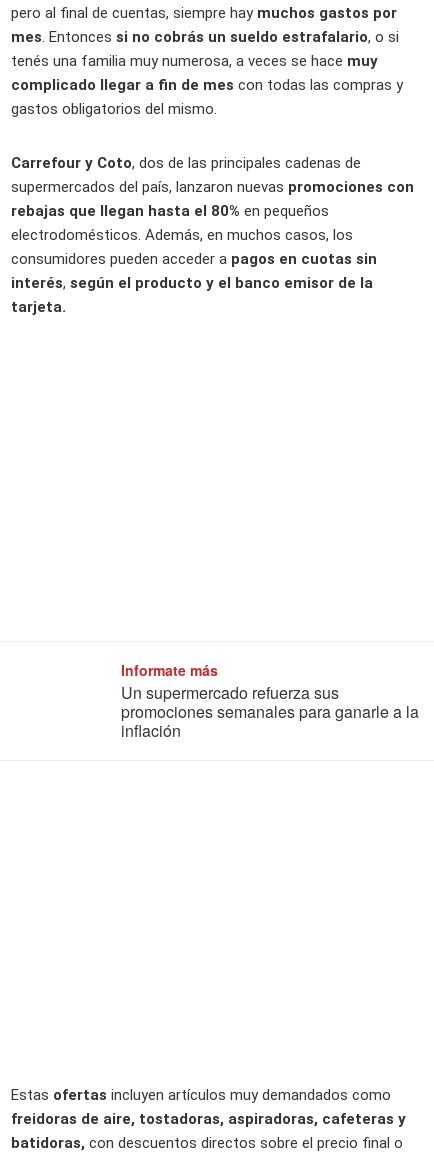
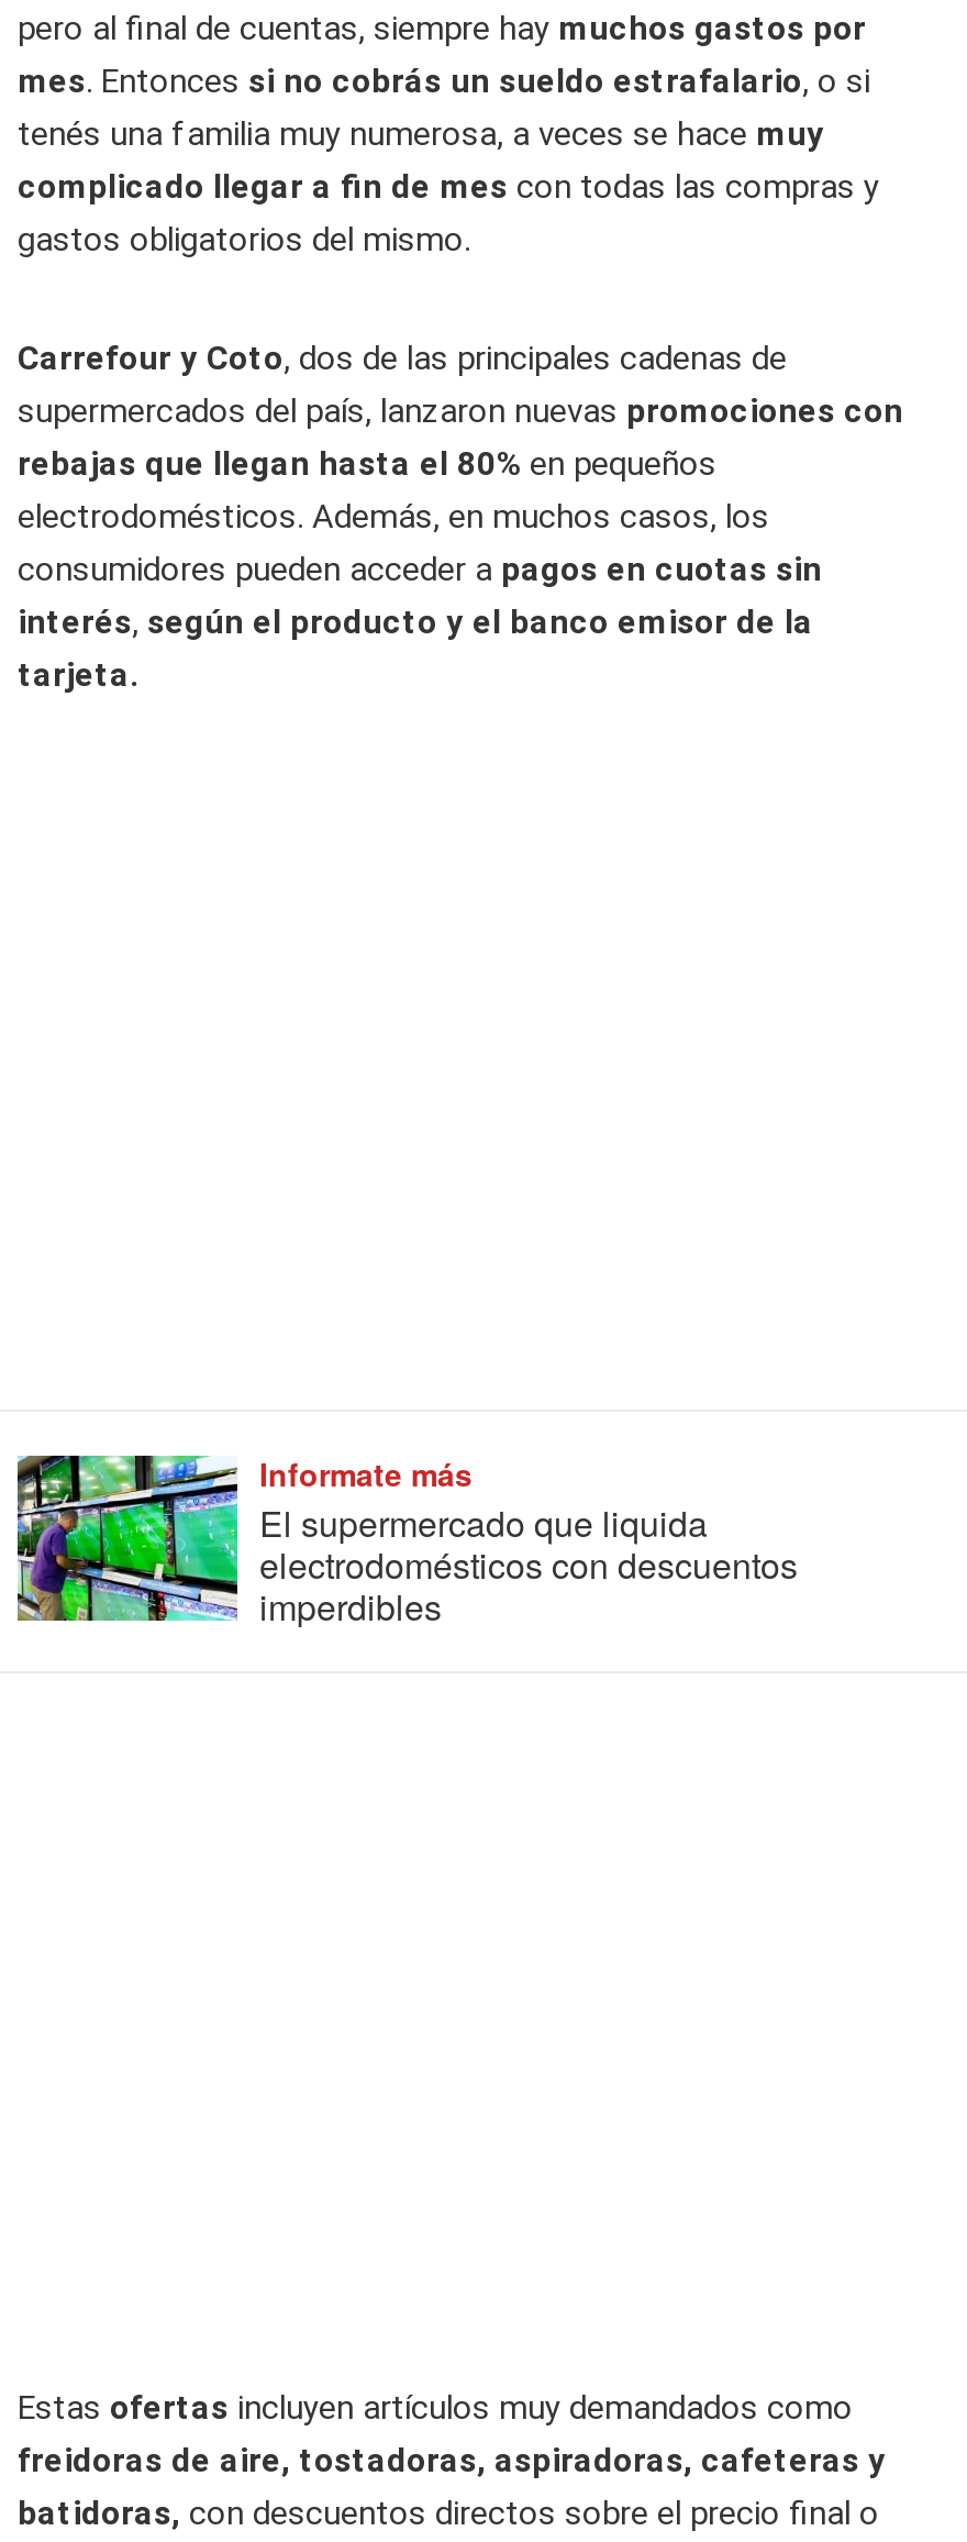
+ [image]

- Un supermercado refuerza sus
- promociones semanales para ganarle a la
- inflación
+ El supermercado que liquida
+ electrodomésticos con descuentos
+ imperdibles
